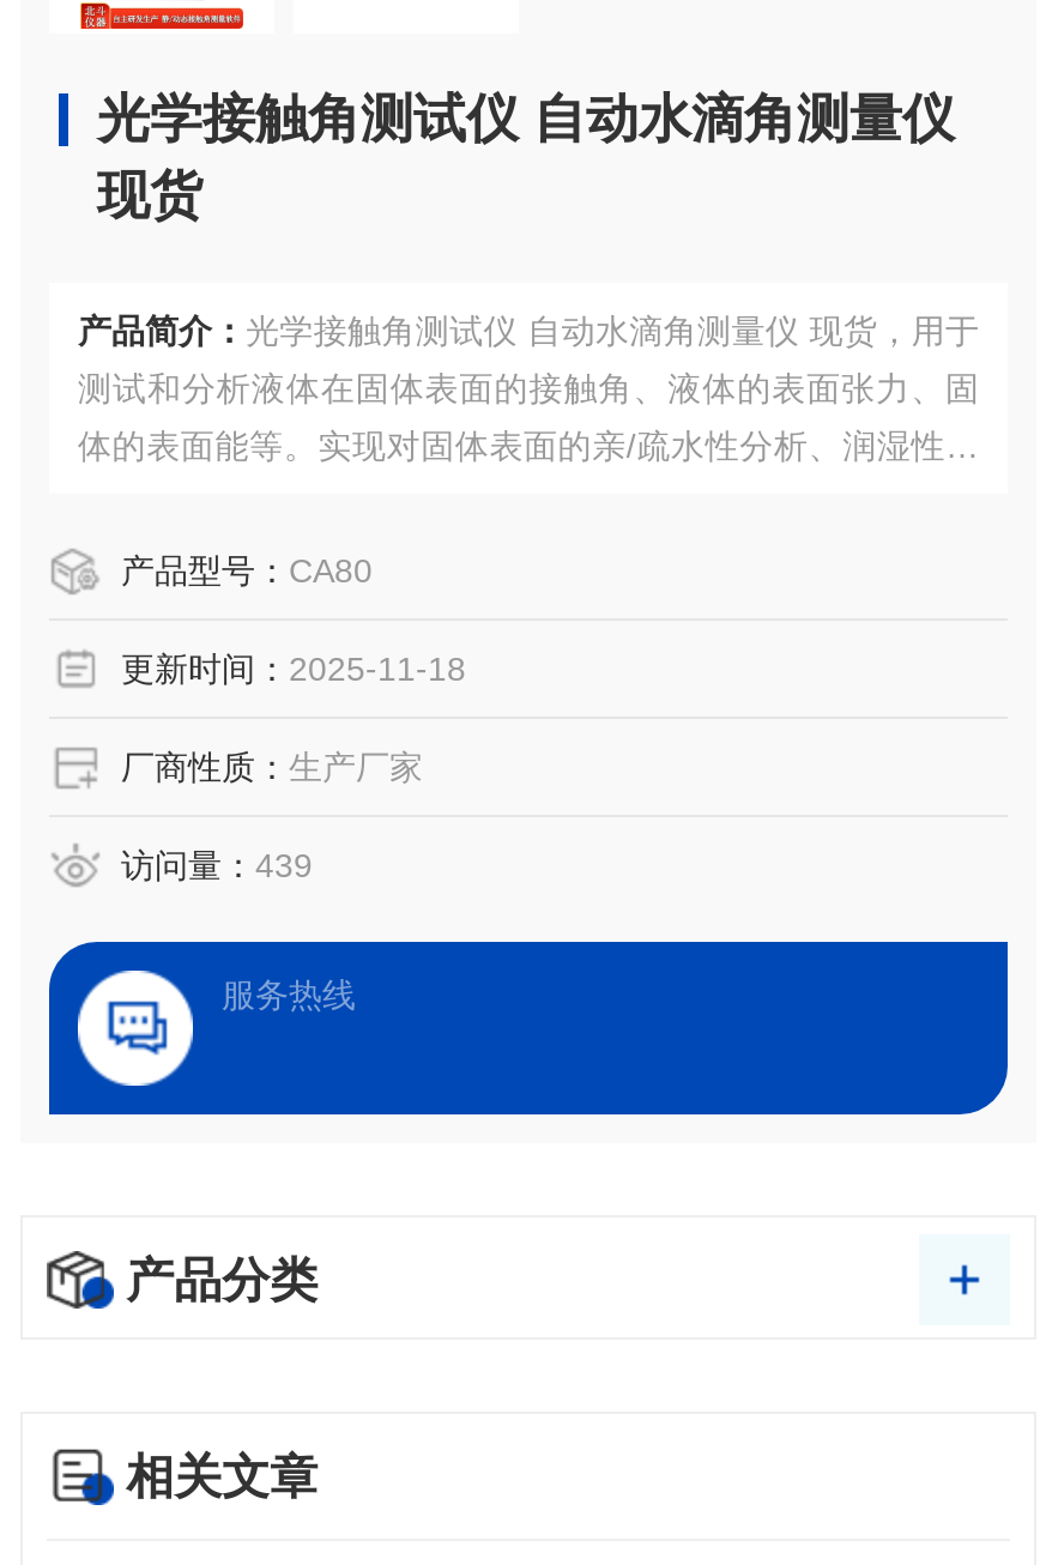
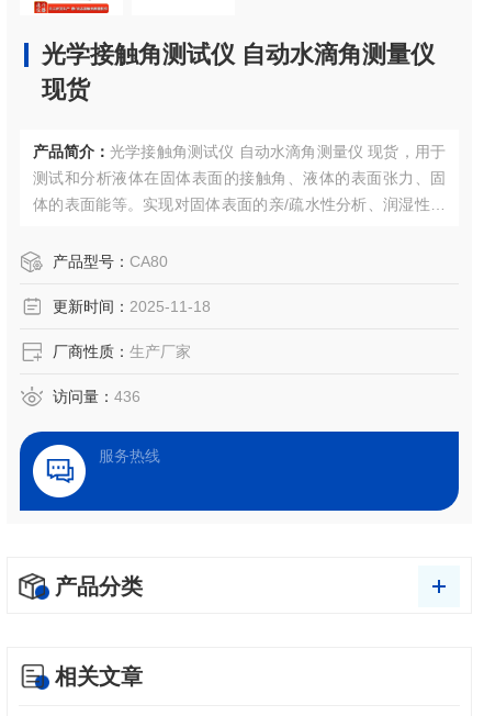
- 访问量：439
+ 访问量：436
